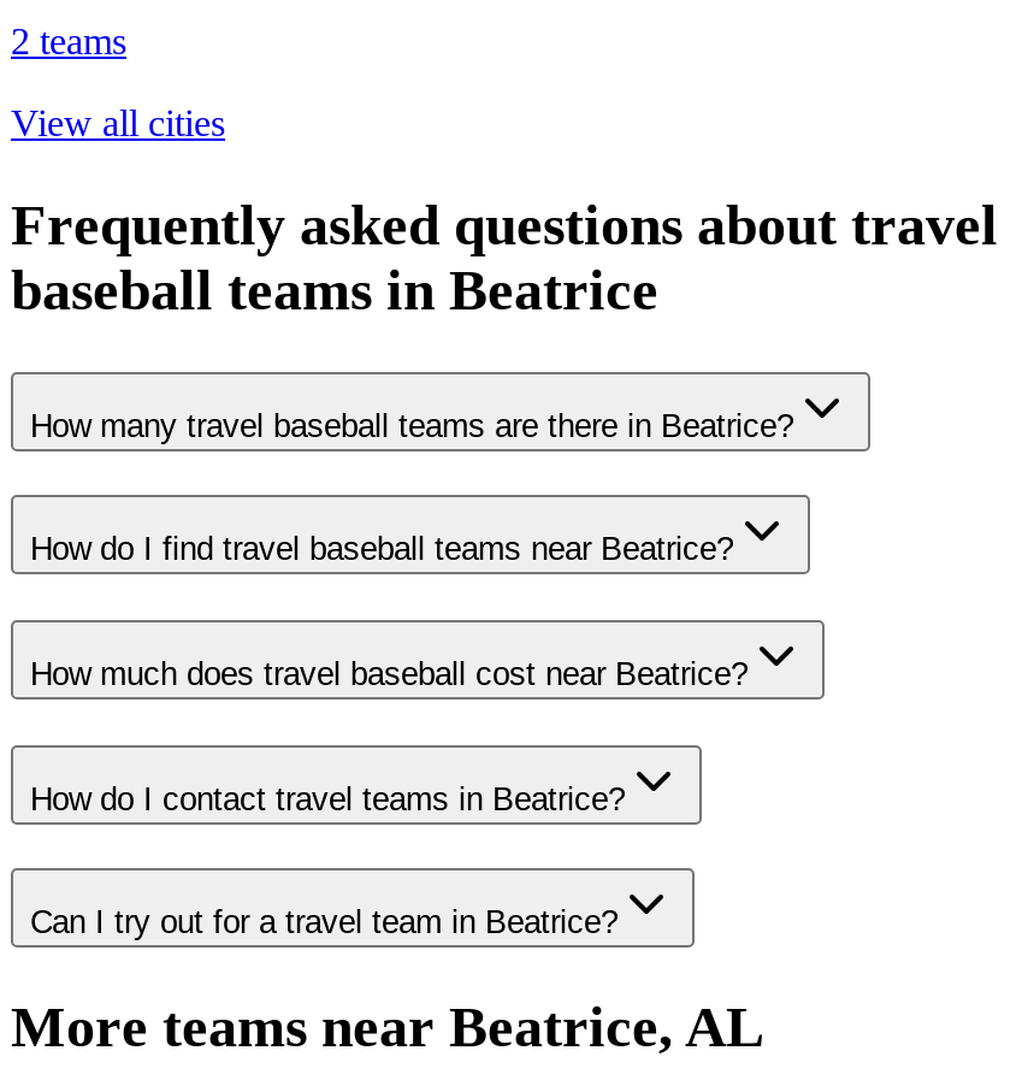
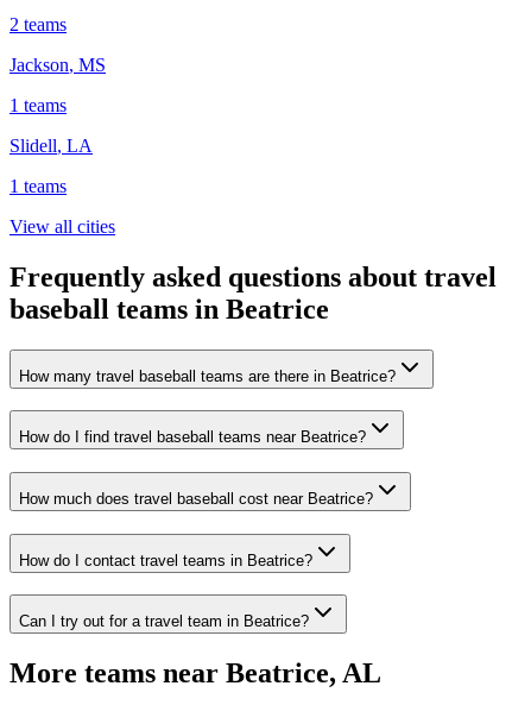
+ Jackson, MS
+ 1 teams
+ Slidell, LA
+ 1 teams
